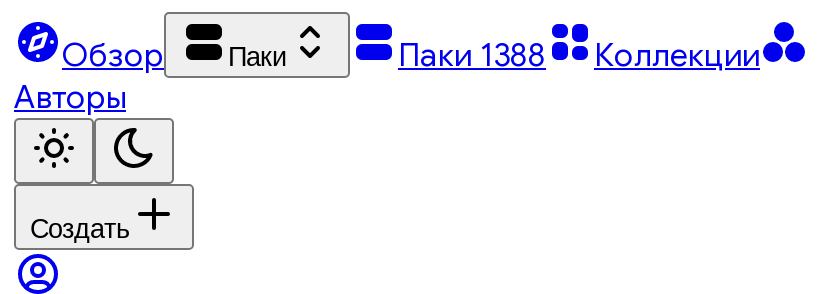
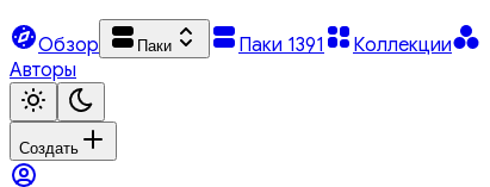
- Паки 1388 Коллекции
+ Паки 1391 Коллекции
